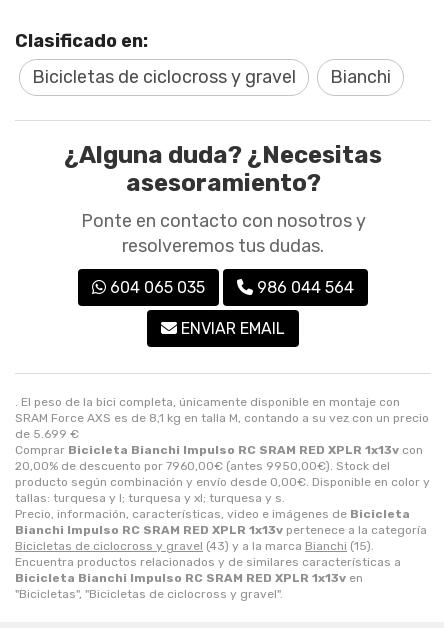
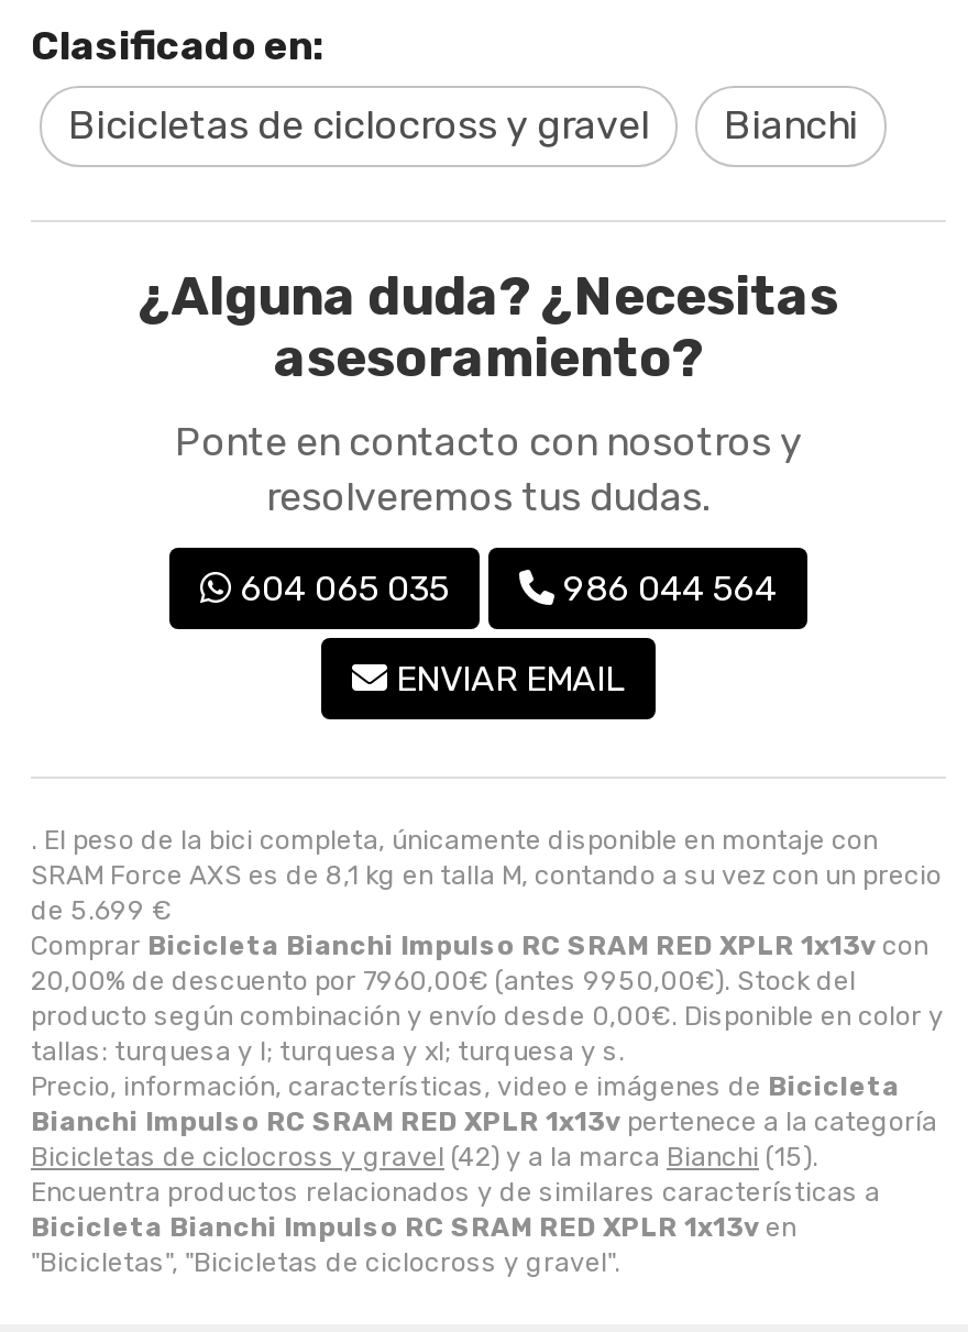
- Bicicletas de ciclocross y gravel (43) y a la marca Bianchi (15).
+ Bicicletas de ciclocross y gravel (42) y a la marca Bianchi (15).
